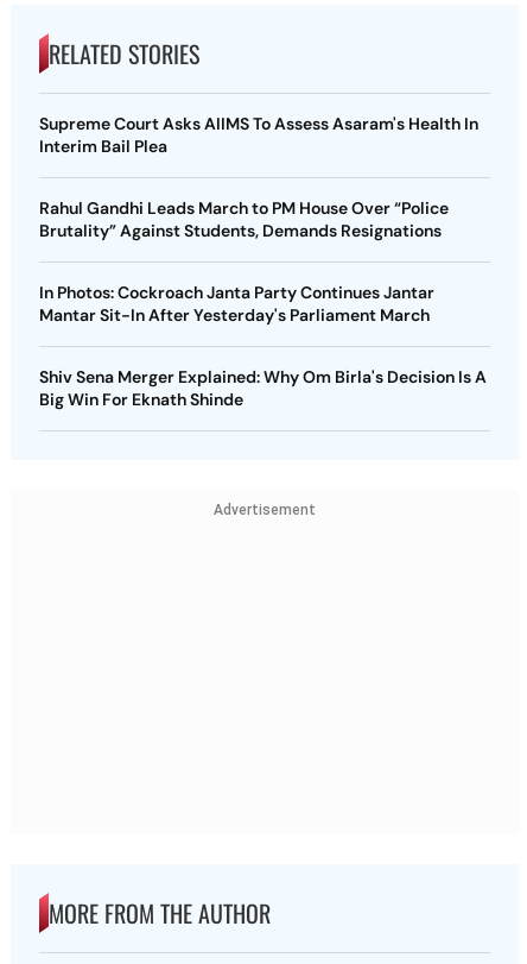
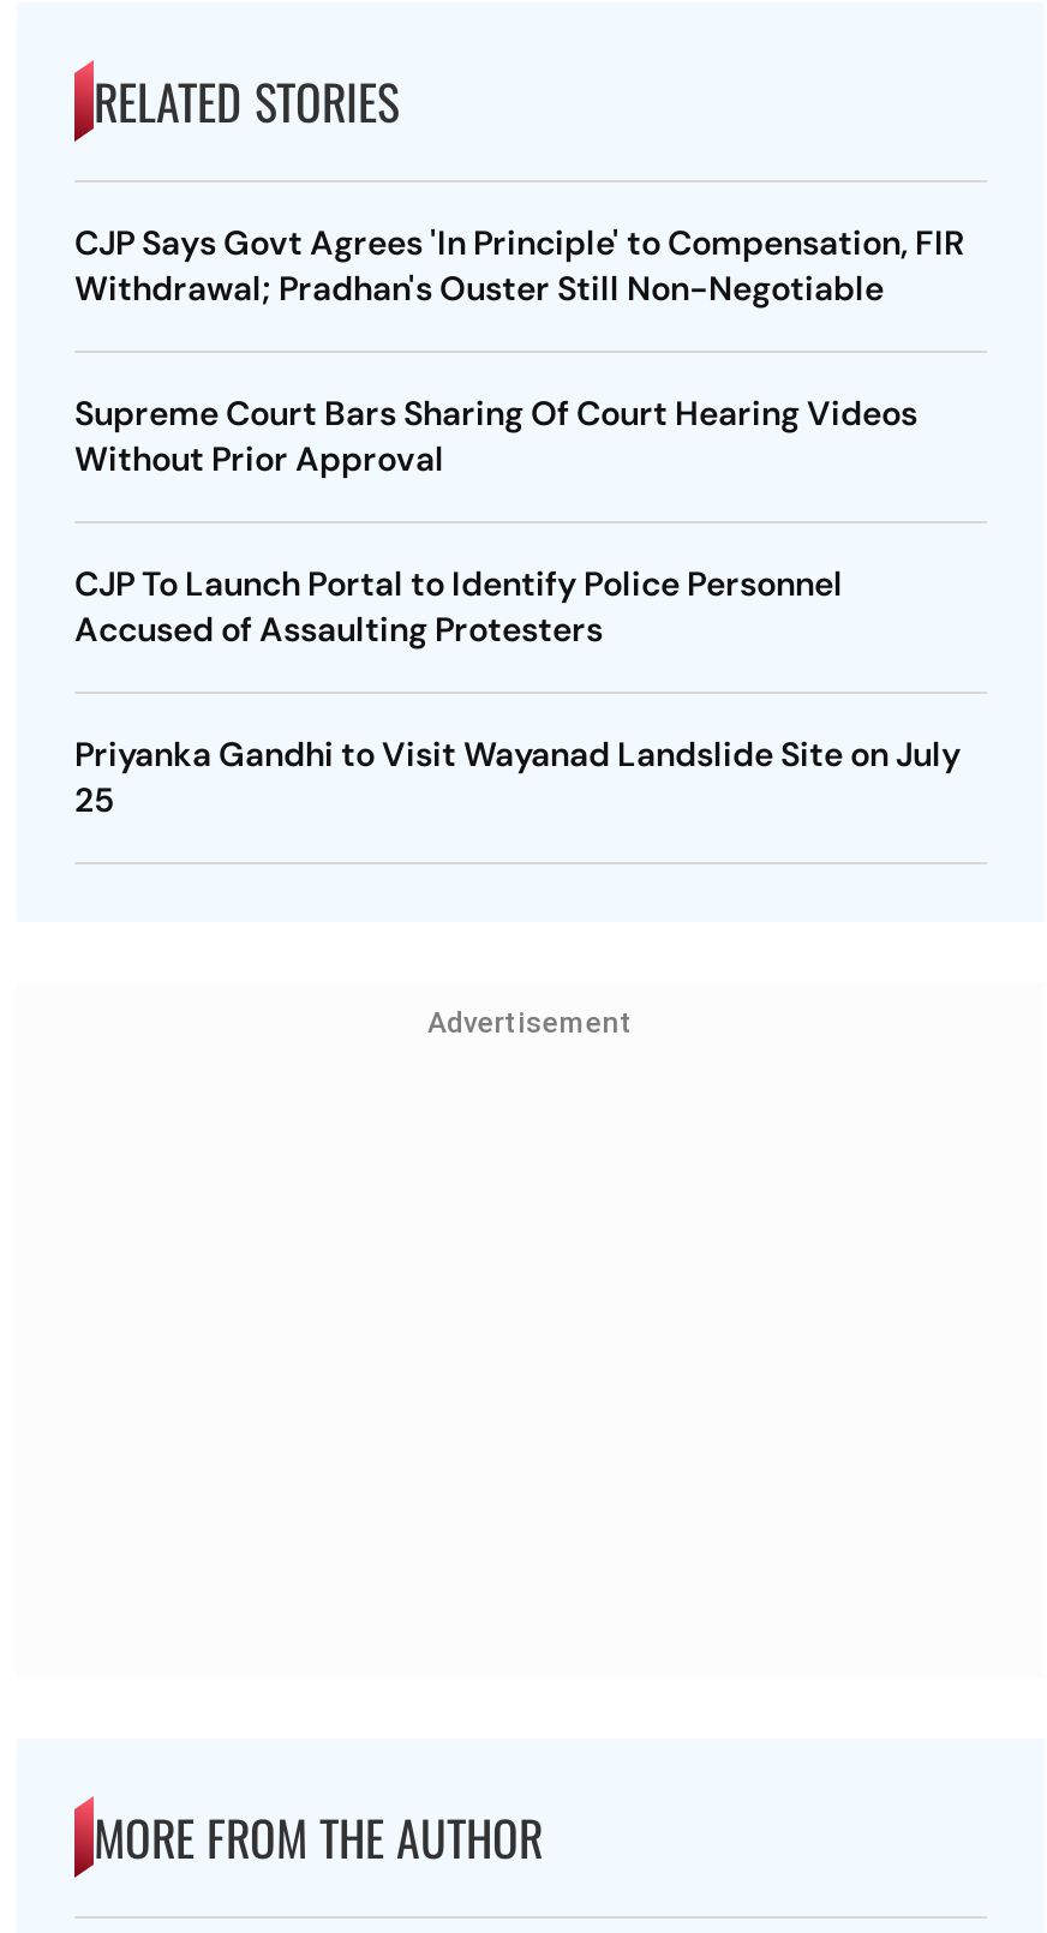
- Supreme Court Asks AIIMS To Assess Asaram's Health In
- Interim Bail Plea
+ CJP Says Govt Agrees 'In Principle' to Compensation, FIR
+ Withdrawal; Pradhan's Ouster Still Non-Negotiable

- Rahul Gandhi Leads March to PM House Over “Police
- Brutality” Against Students, Demands Resignations
+ Supreme Court Bars Sharing Of Court Hearing Videos
+ Without Prior Approval

- In Photos: Cockroach Janta Party Continues Jantar
- Mantar Sit-In After Yesterday's Parliament March
+ CJP To Launch Portal to Identify Police Personnel
+ Accused of Assaulting Protesters

- Shiv Sena Merger Explained: Why Om Birla's Decision Is A
- Big Win For Eknath Shinde
+ Priyanka Gandhi to Visit Wayanad Landslide Site on July
+ 25
